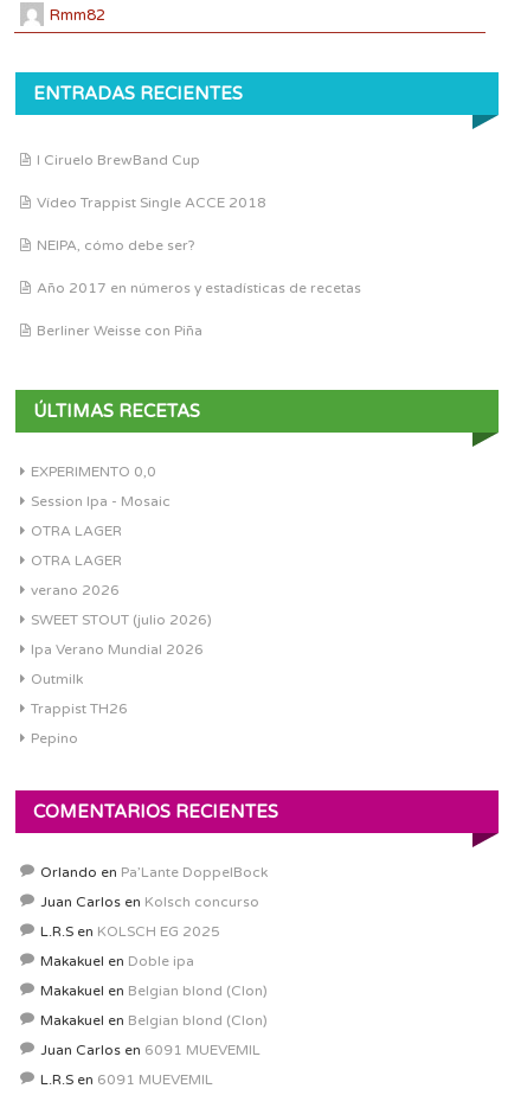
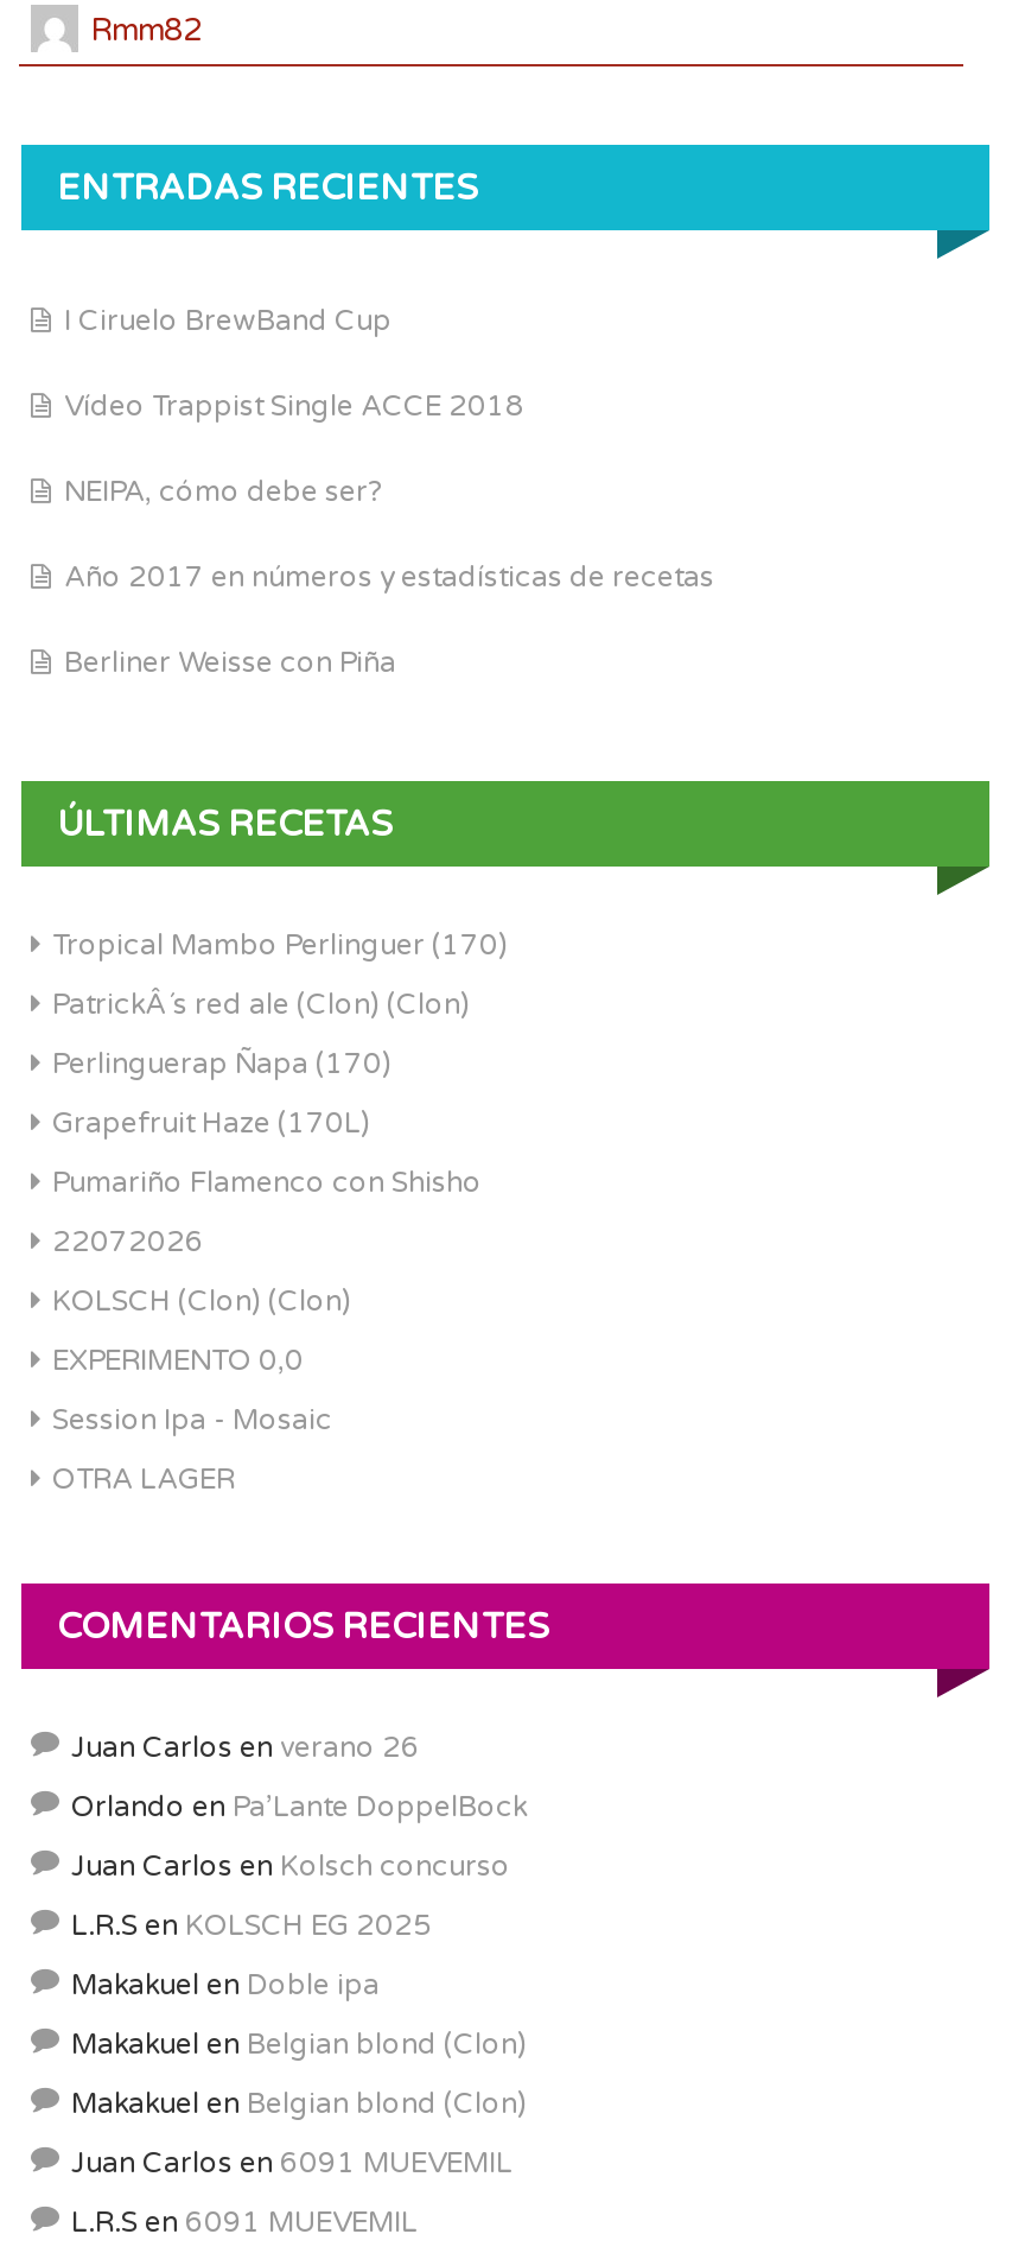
+ Tropical Mambo Perlinguer (170)
+ PatrickÂ´s red ale (Clon) (Clon)
+ Perlinguerap Ñapa (170)
+ Grapefruit Haze (170L)
+ Pumariño Flamenco con Shisho
+ 22072026
+ KOLSCH (Clon) (Clon)

moved down: EXPERIMENTO 0,0 | Session Ipa - Mosaic | OTRA LAGER

- OTRA LAGER
- verano 2026
- SWEET STOUT (julio 2026)
- Ipa Verano Mundial 2026
- Outmilk
- Trappist TH26
- Pepino

+ Juan Carlos en verano 26
